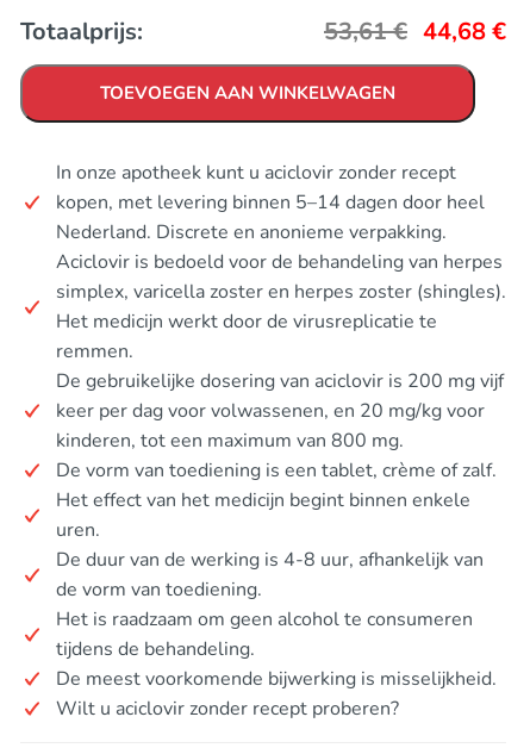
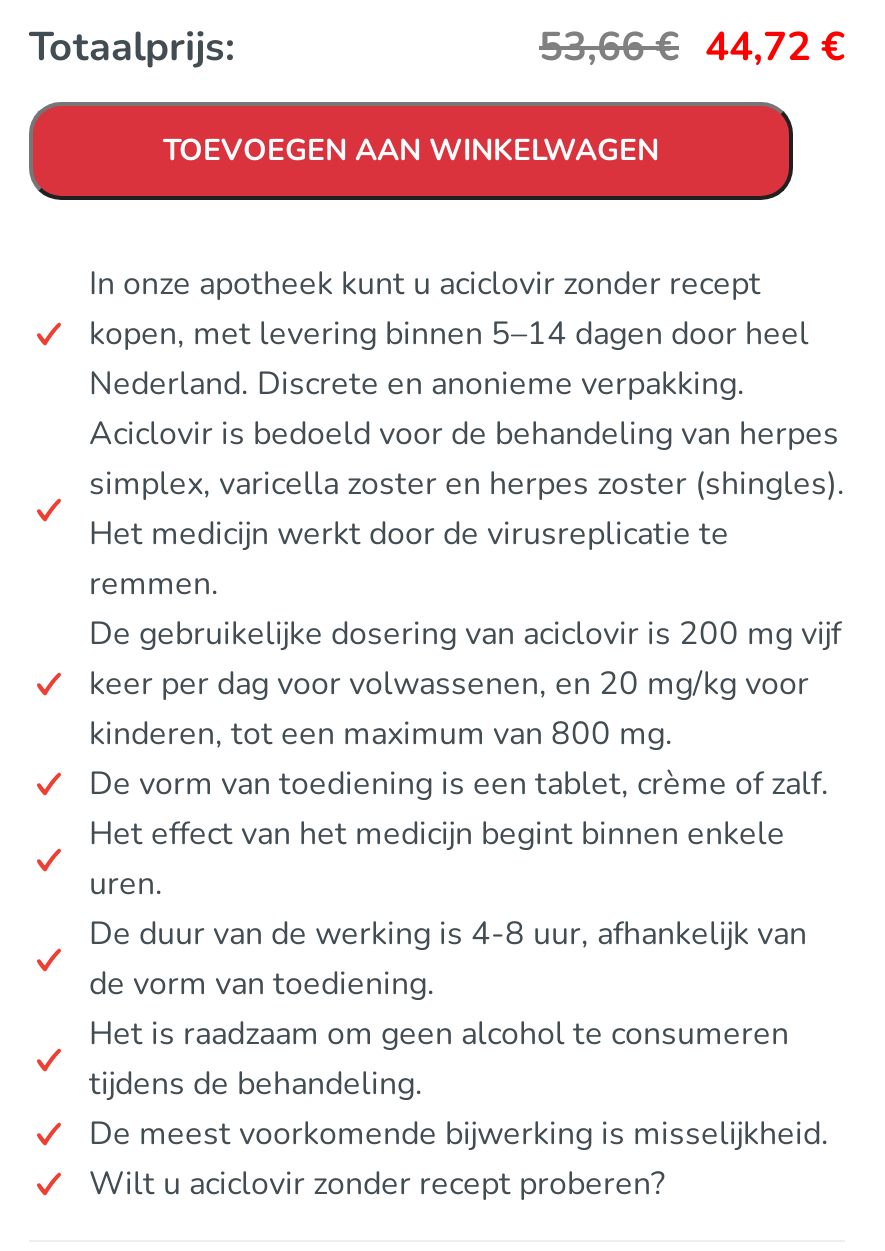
- 53,61€ 44,68 €
+ 53,66€ 44,72 €
